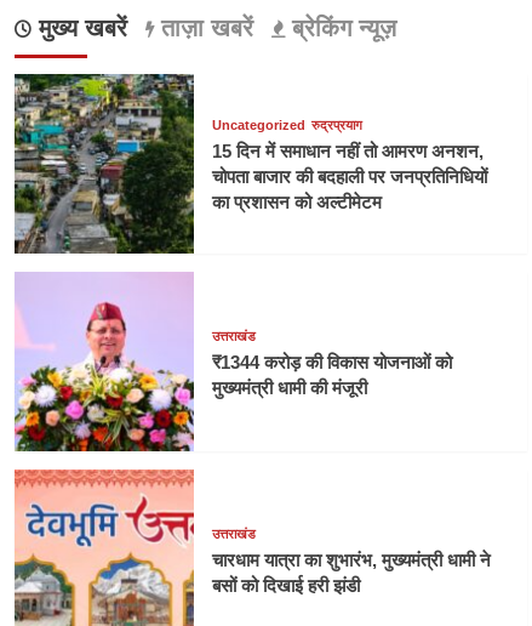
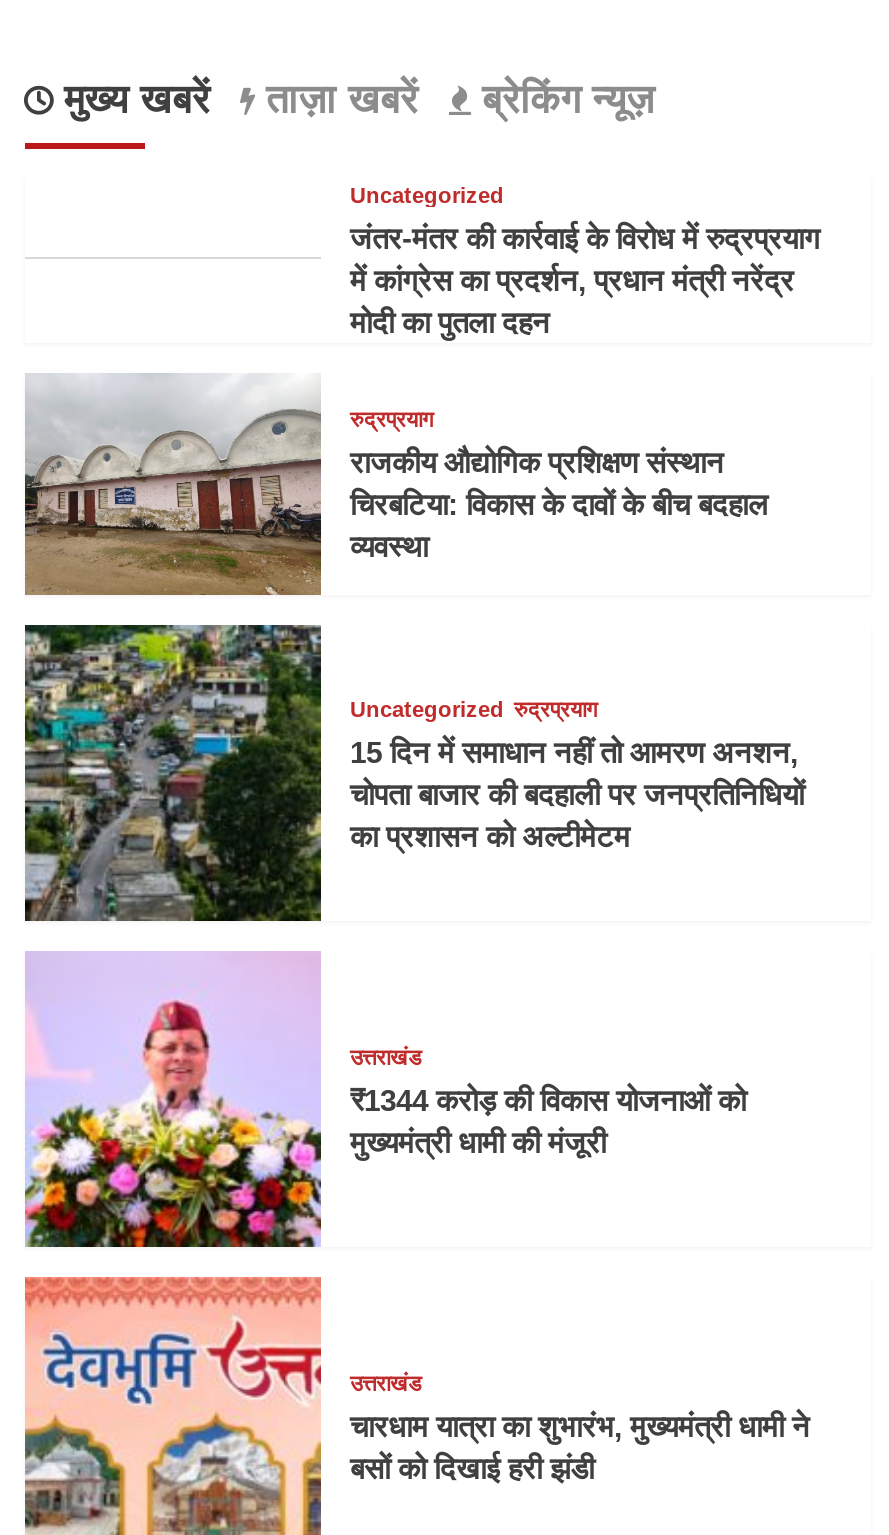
+ [image]
+ Uncategorized
+ जंतर-मंतर की कार्रवाई के विरोध में रुद्रप्रयाग
+ में कांग्रेस का प्रदर्शन, प्रधान मंत्री नरेंद्र
+ मोदी का पुतला दहन
+ रुद्रप्रयाग
+ राजकीय औद्योगिक प्रशिक्षण संस्थान
+ चिरबटिया: विकास के दावों के बीच बदहाल
+ व्यवस्था
